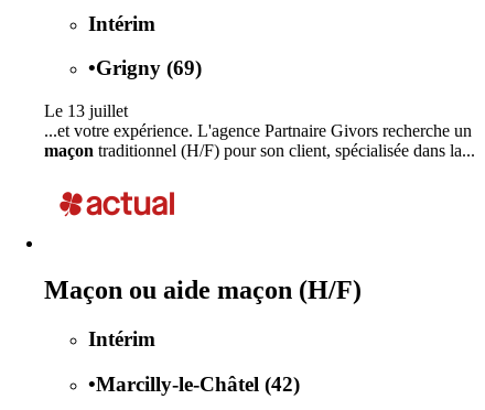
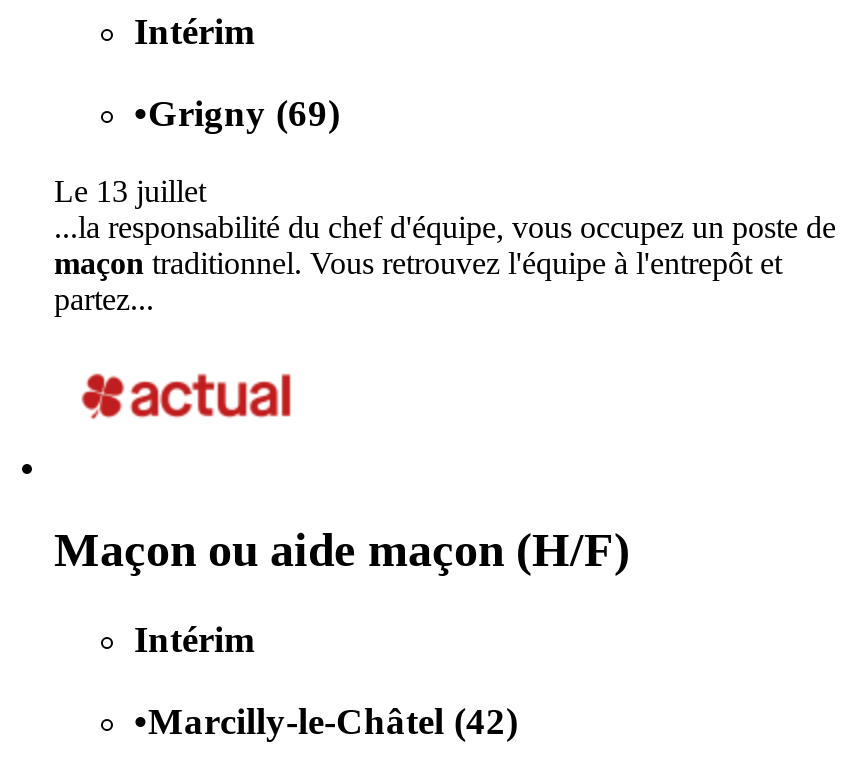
- ...et votre expérience. L'agence Partnaire Givors recherche un
- maçon traditionnel (H/F) pour son client, spécialisée dans la...
+ ...la responsabilité du chef d'équipe, vous occupez un poste de
+ maçontraditionnel. Vous retrouvez l'équipe à l'entrepôt et
+ partez...
